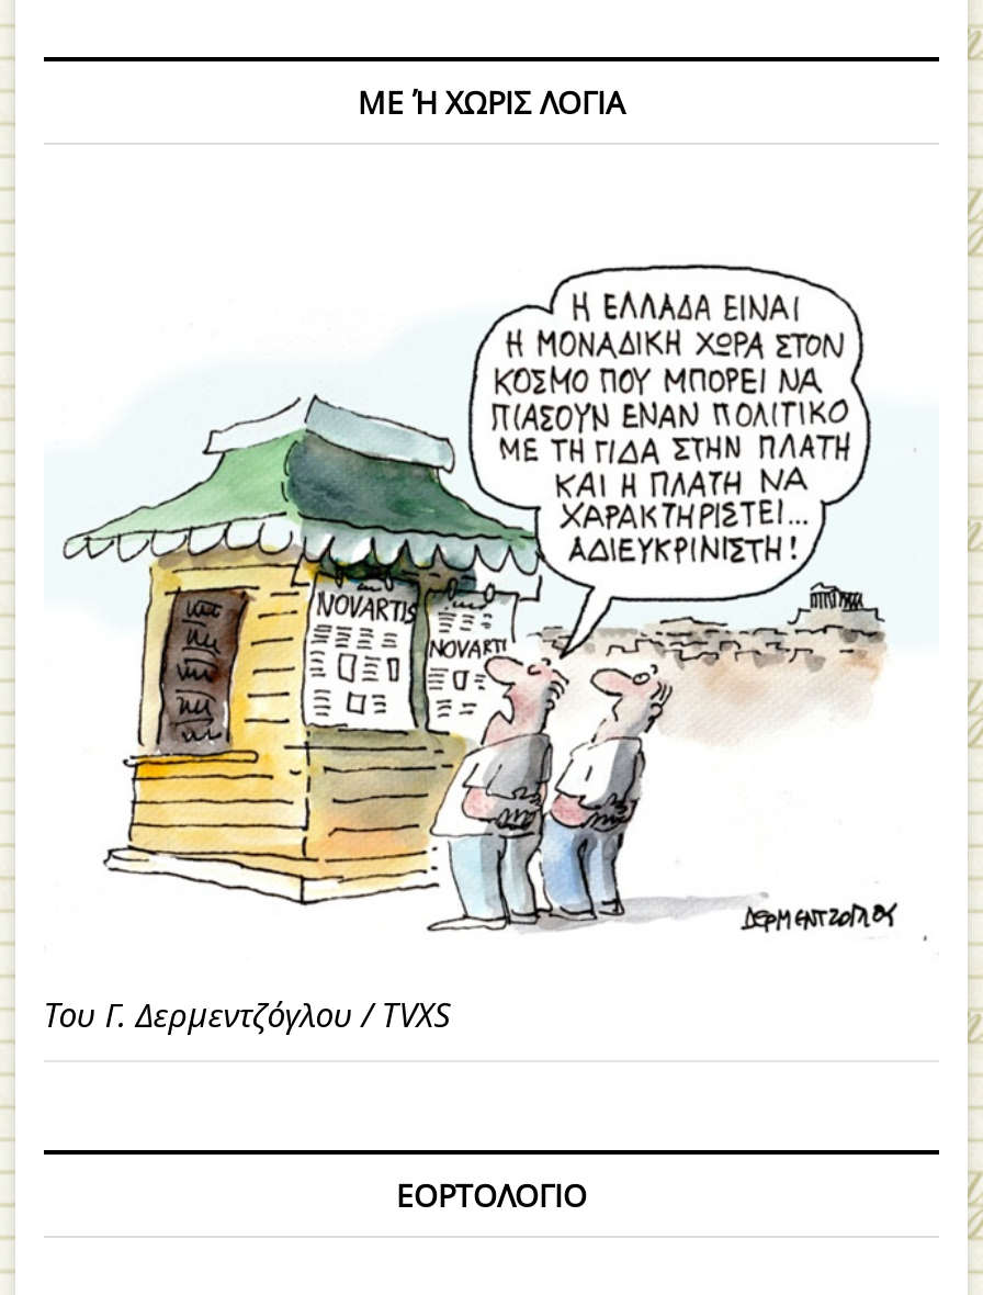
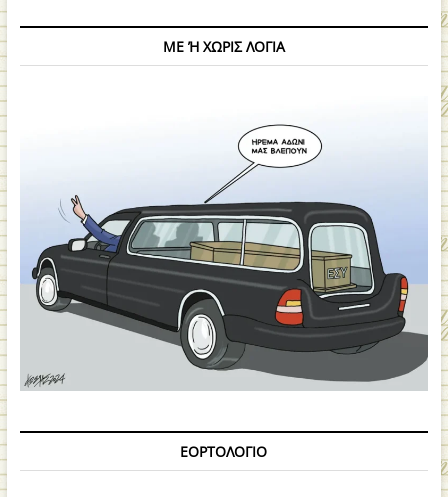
- [image]
+ [image]

- Του Γ. Δερμεντζόγλου / TVXS
